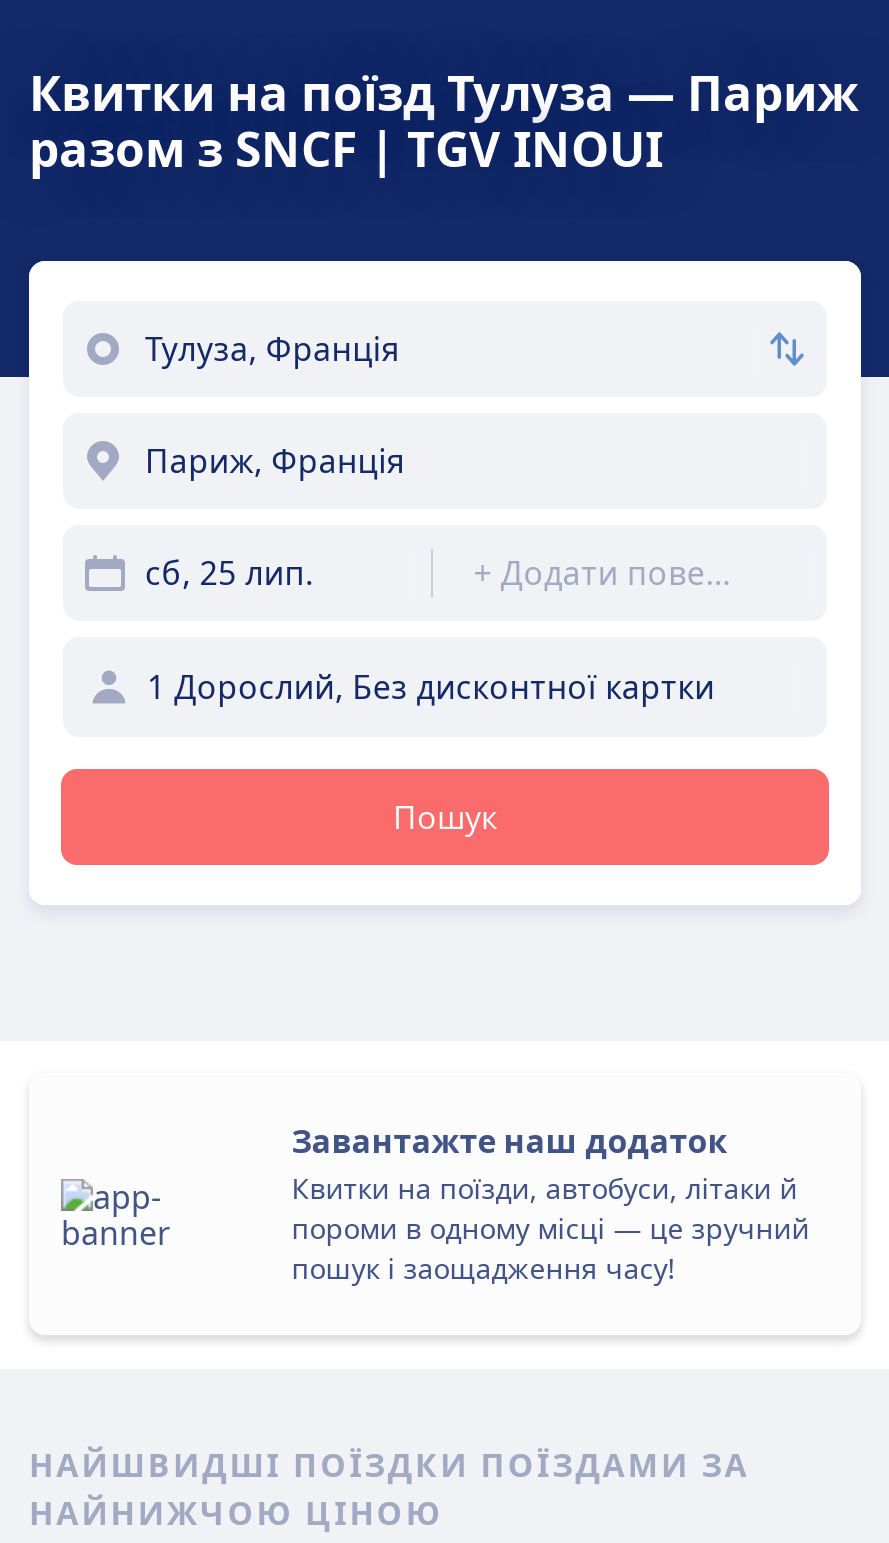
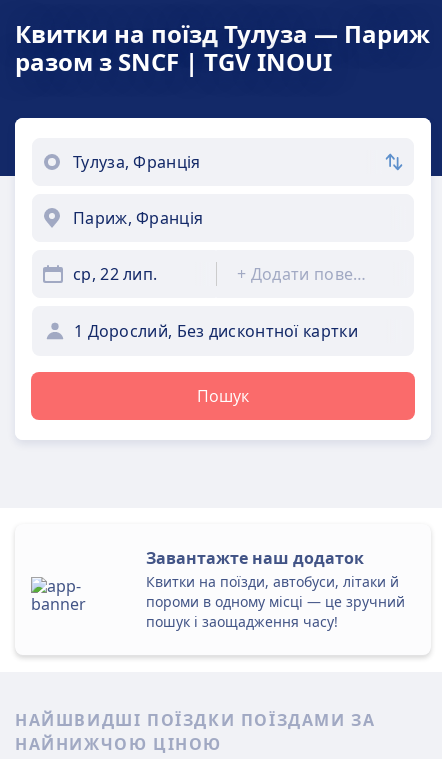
- сб, 25 лип.
+ ср, 22 лип.
